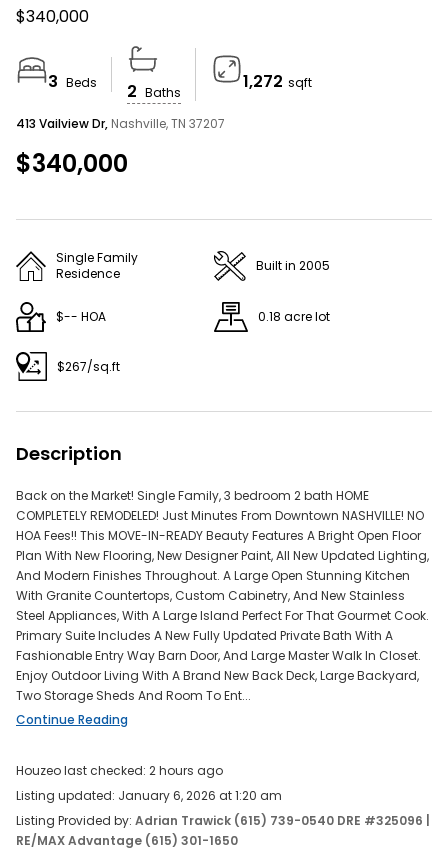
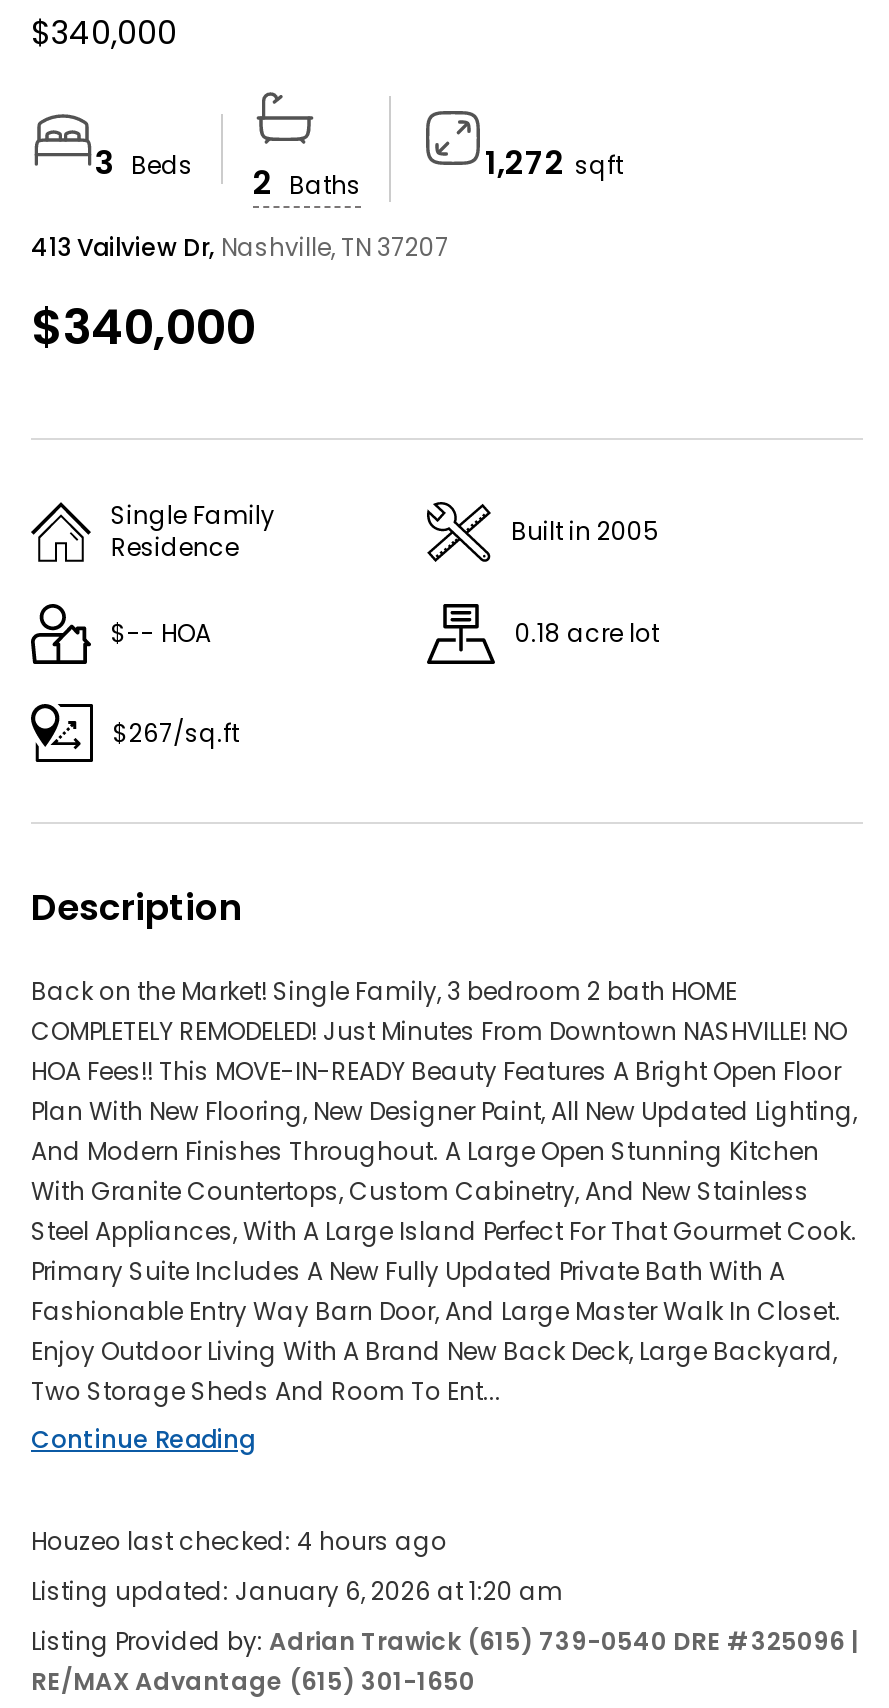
- Houzeo last checked: 2 hours ago
+ Houzeo last checked: 4 hours ago
